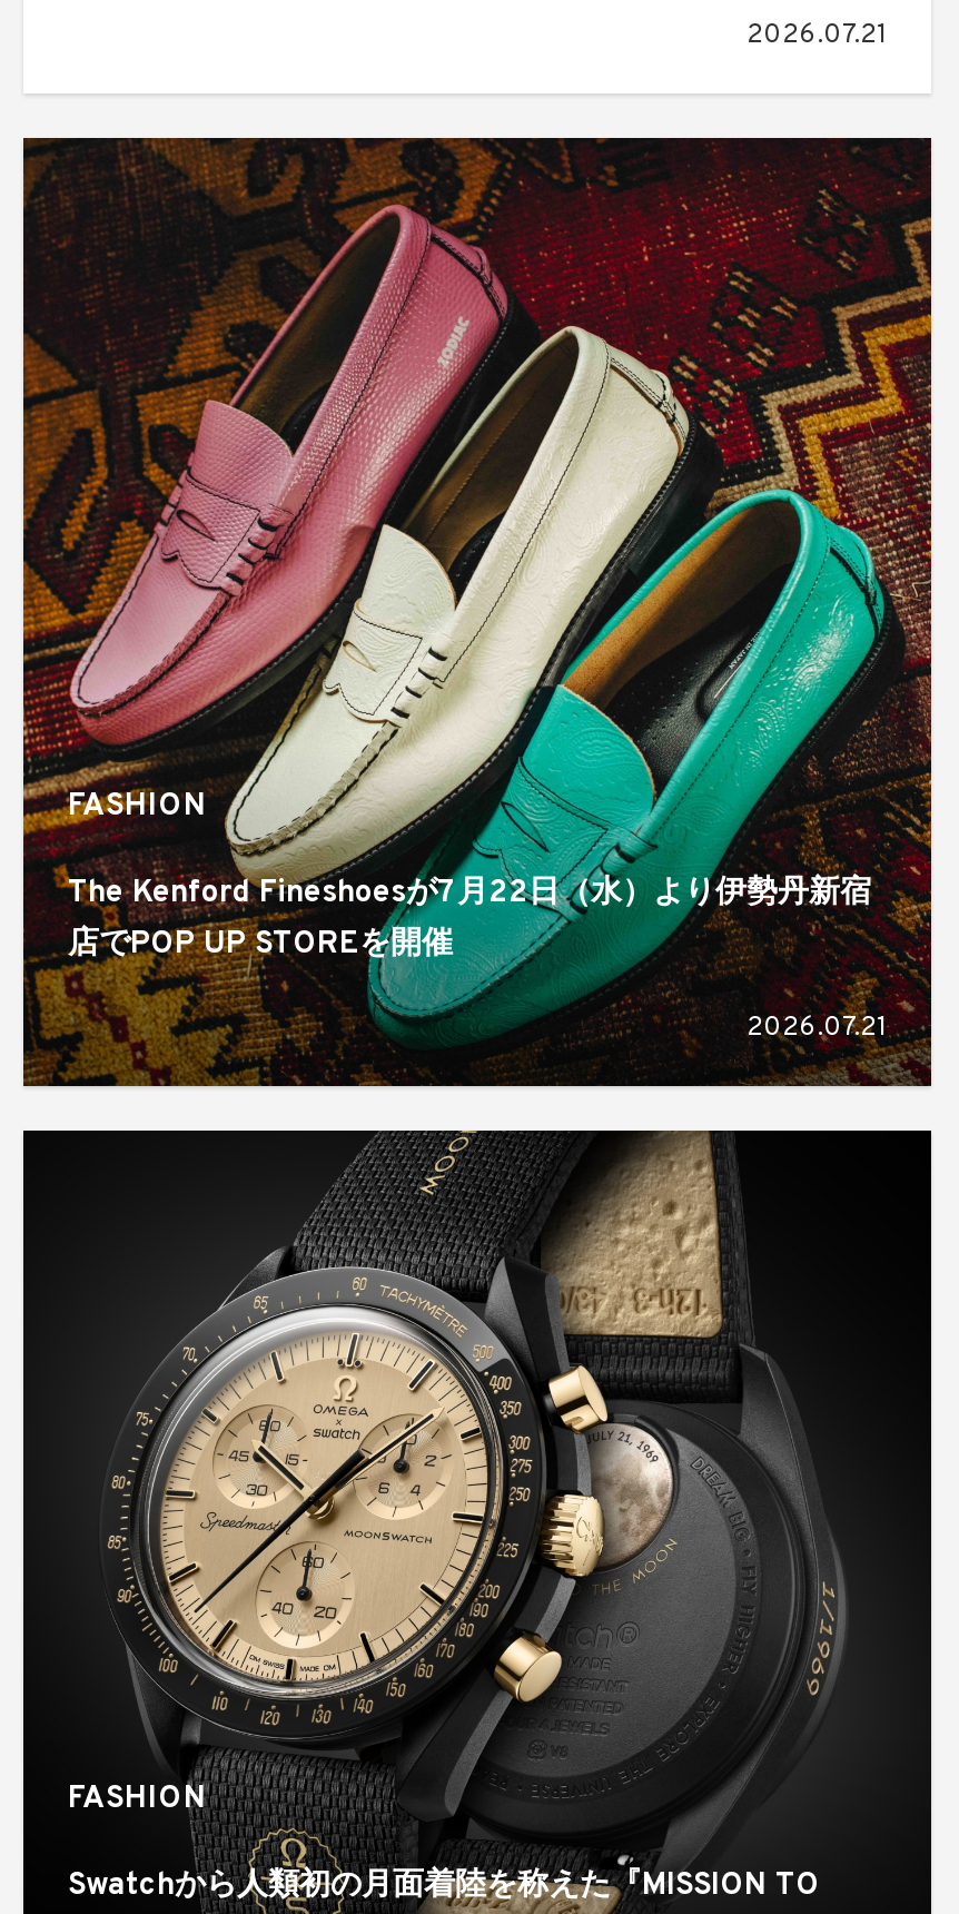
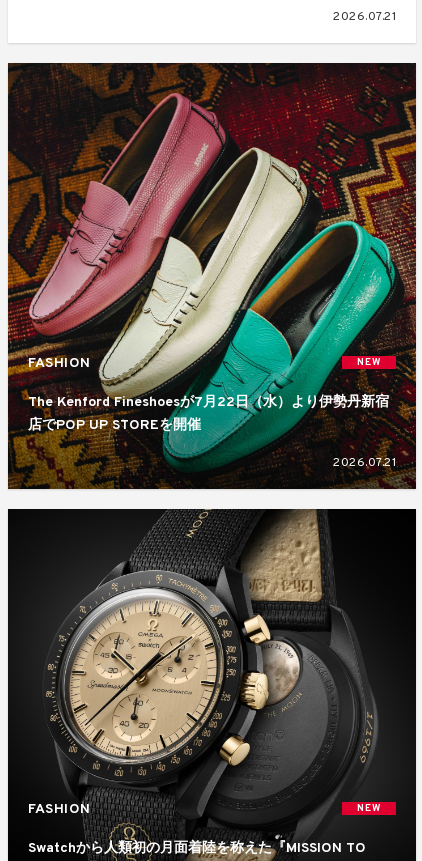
+ NEW

+ NEW
